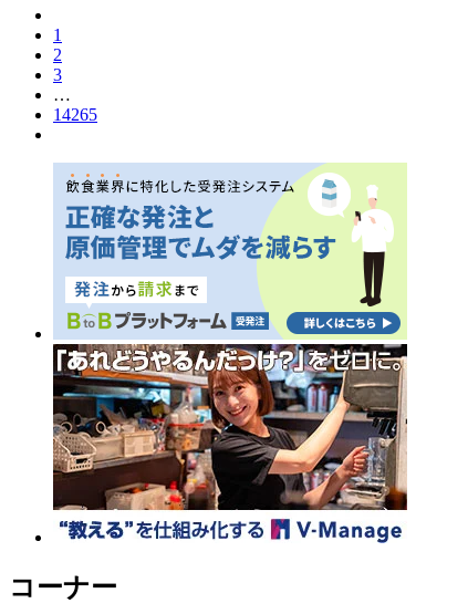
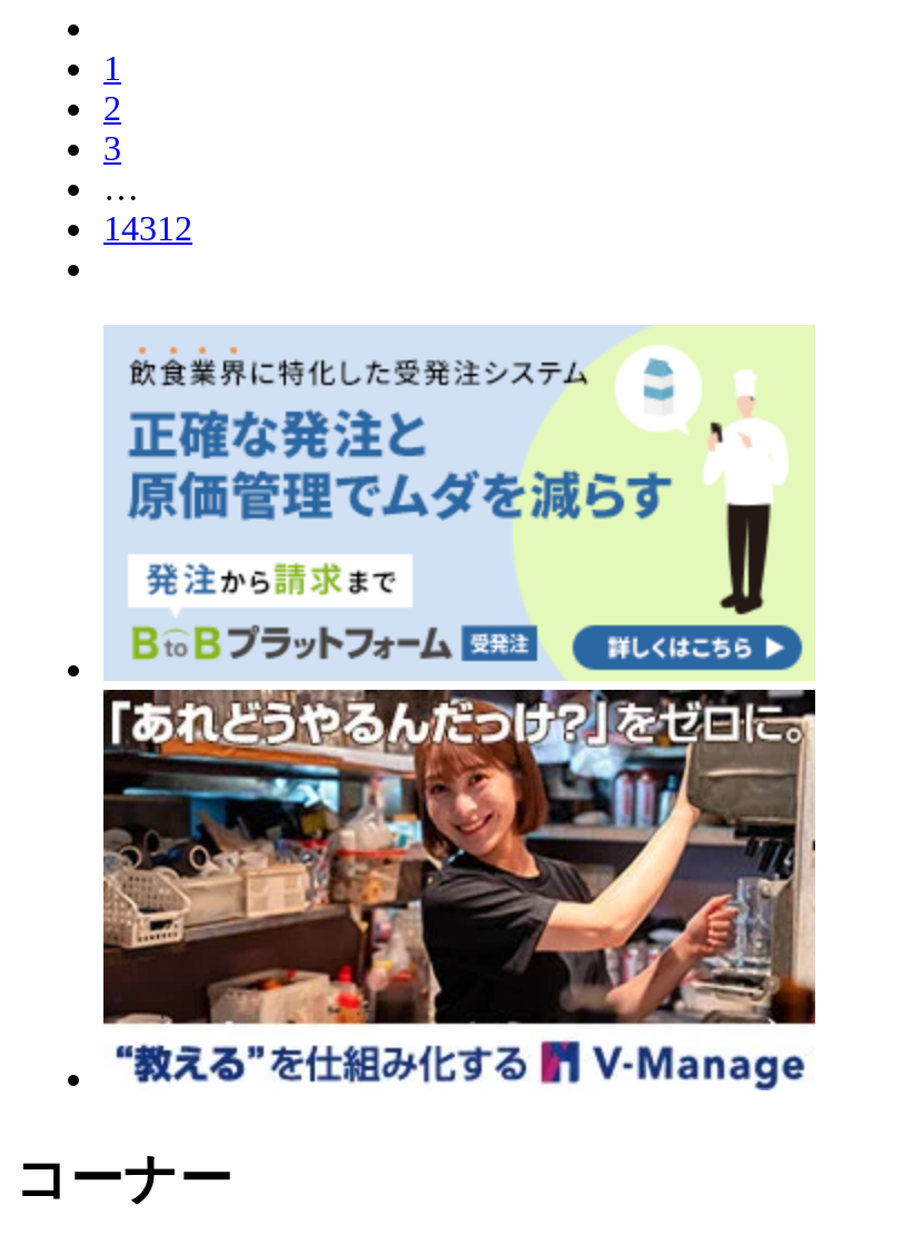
- 14265
+ 14312
